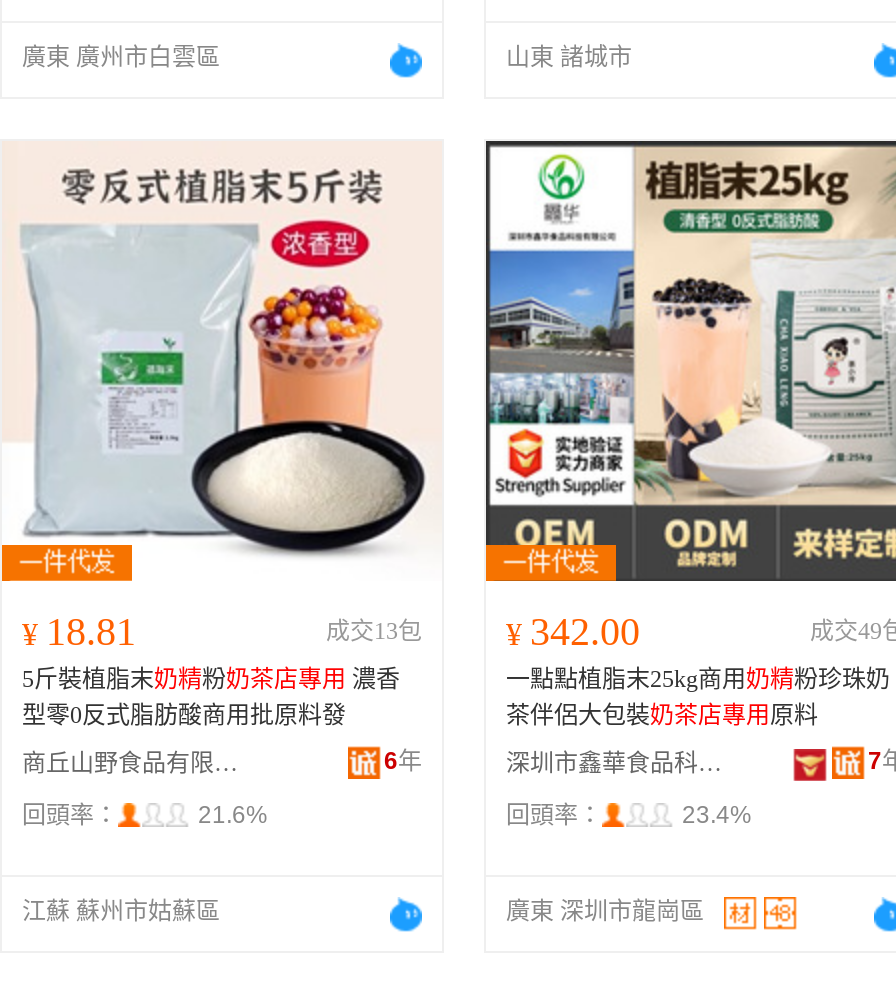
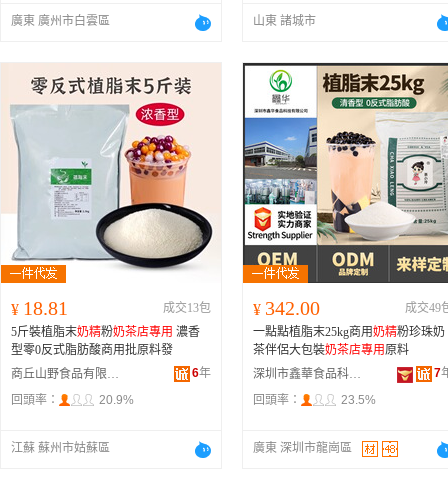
- 21.6%
+ 20.9%

- 23.4%
+ 23.5%
